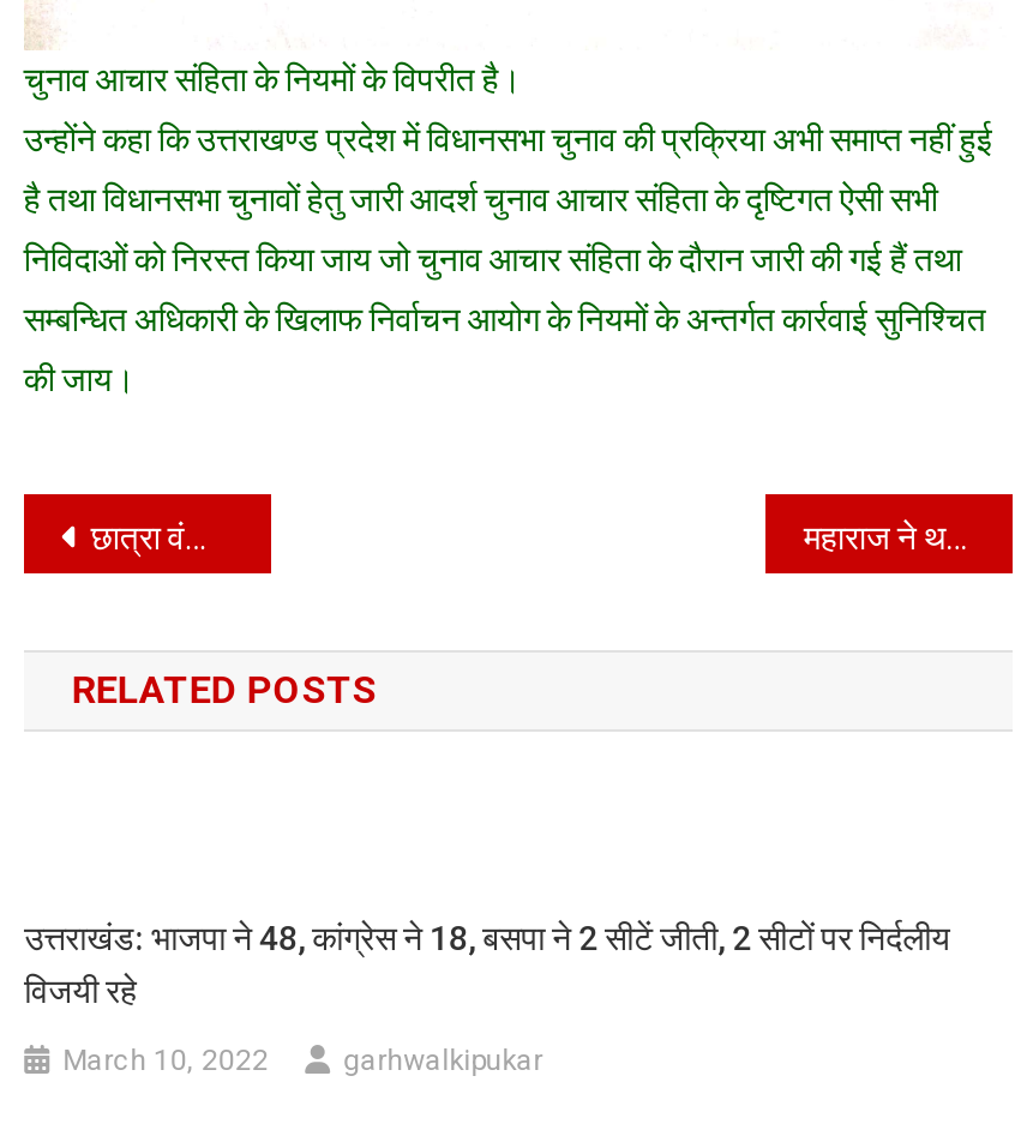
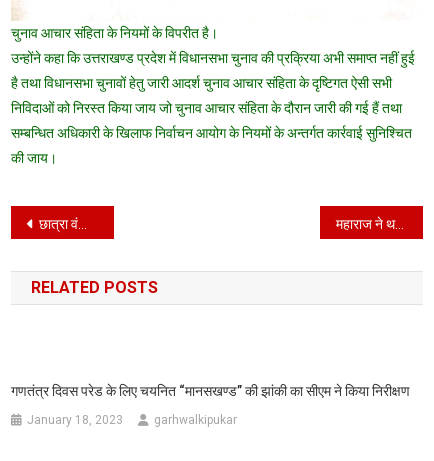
- उत्तराखंड: भाजपा ने 48, कांग्रेस ने 18, बसपा ने 2 सीटें जीती, 2 सीटों पर निर्दलीय
- विजयी रहे
+ गणतंत्र दिवस परेड के लिए चयनित “मानसखण्ड” की झांकी का सीएम ने किया निरीक्षण

- March 10, 2022
+ January 18, 2023
